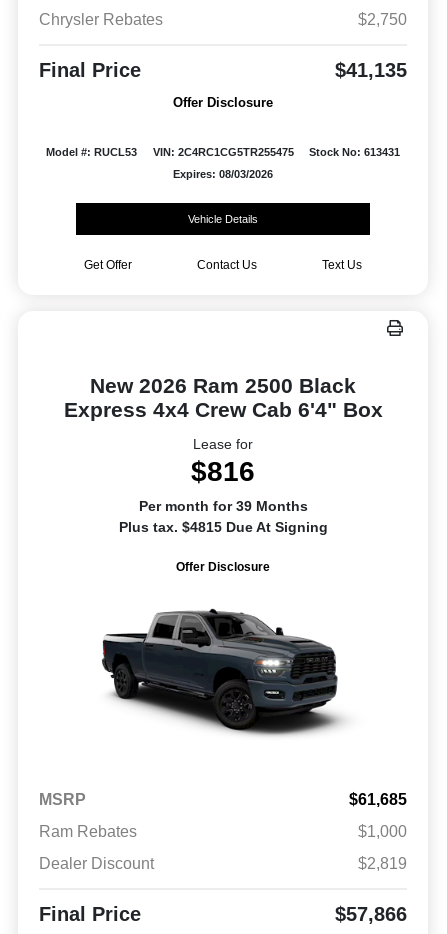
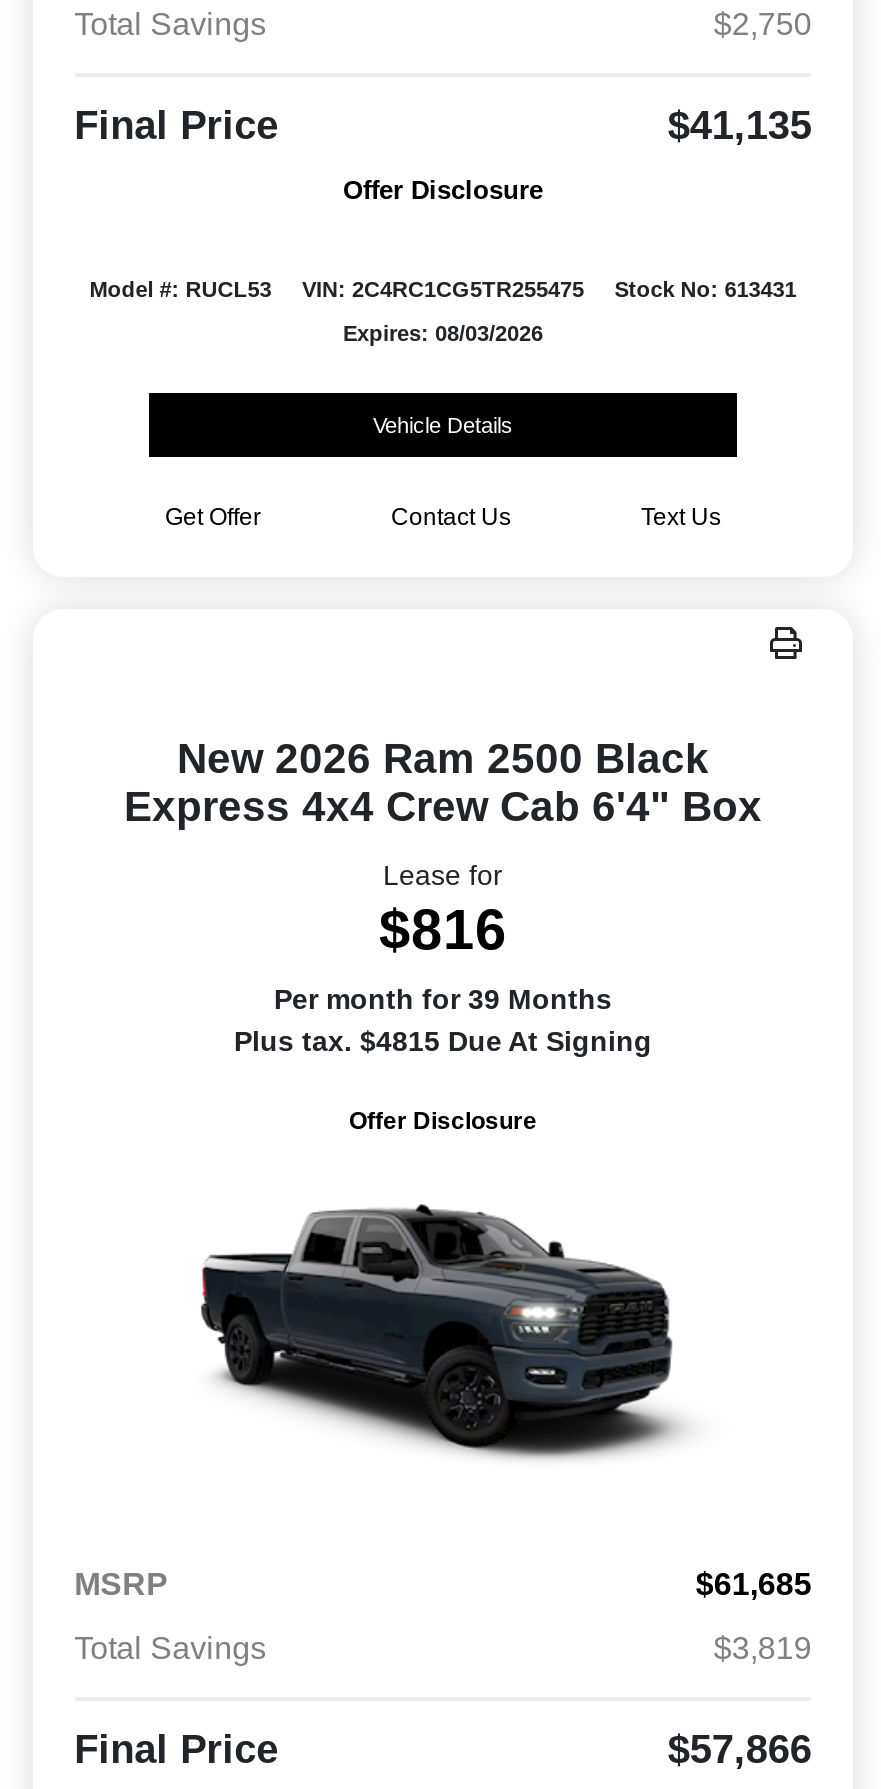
- Chrysler Rebates
+ Total Savings

- Ram Rebates
- $1,000
- Dealer Discount
- $2,819
+ Total Savings
+ $3,819
